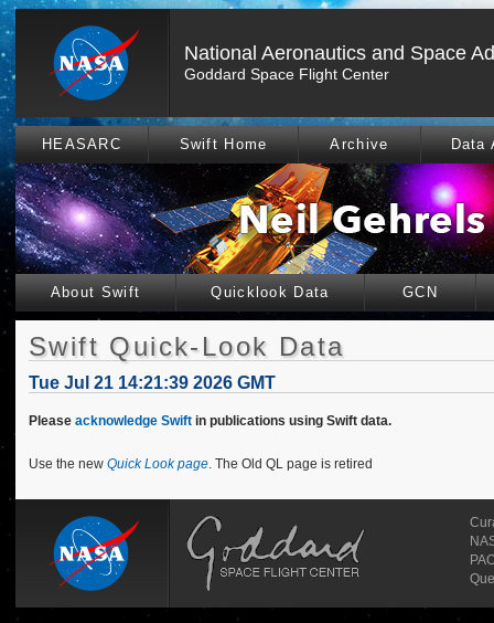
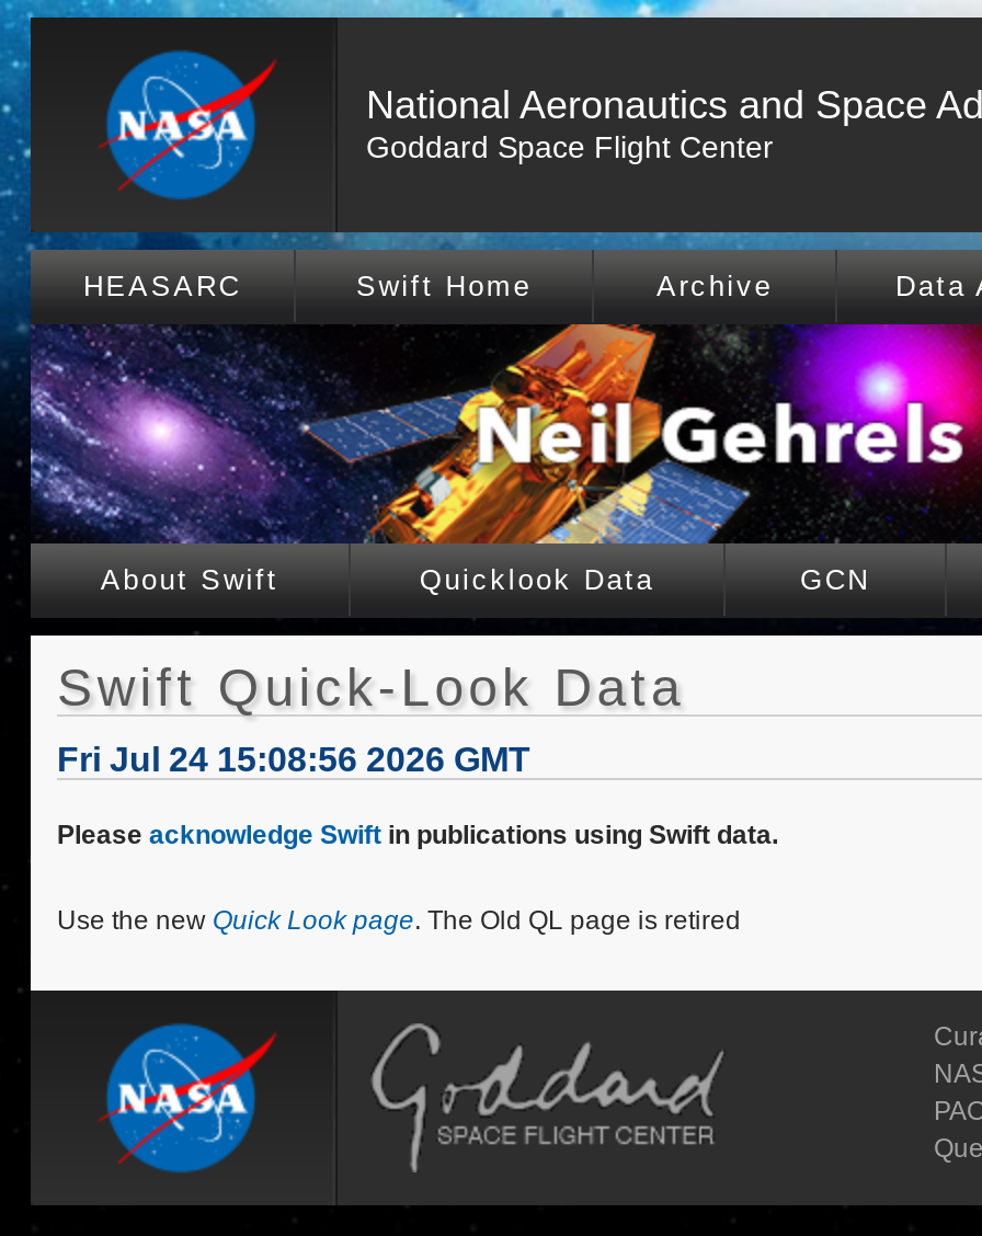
- Tue Jul 21 14:21:39 2026 GMT
+ Fri Jul 24 15:08:56 2026 GMT
